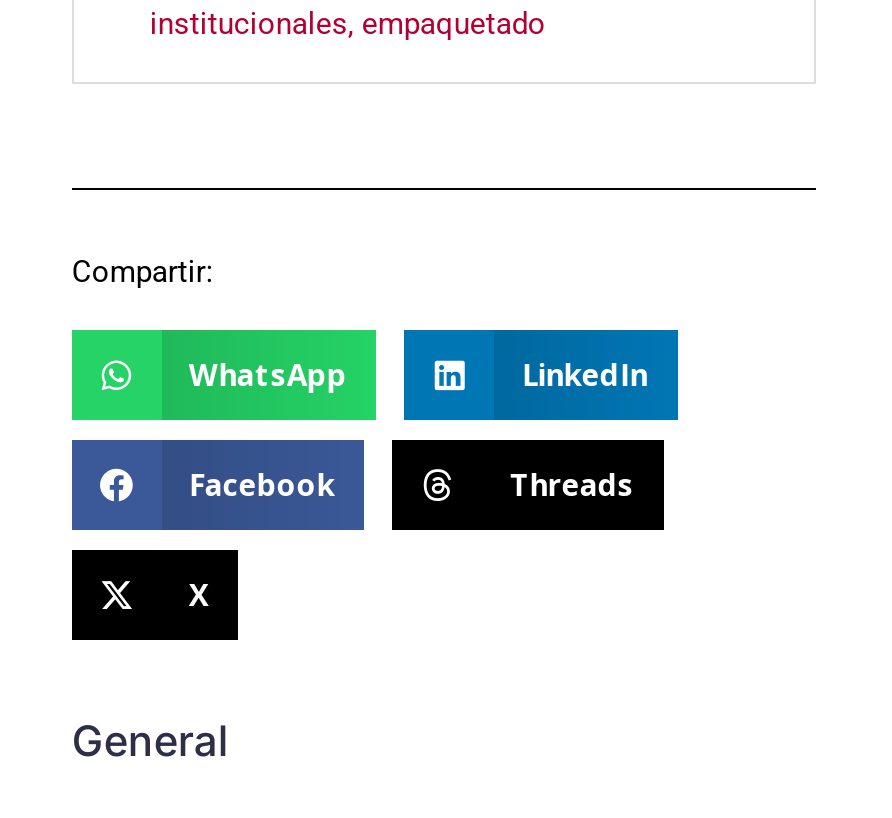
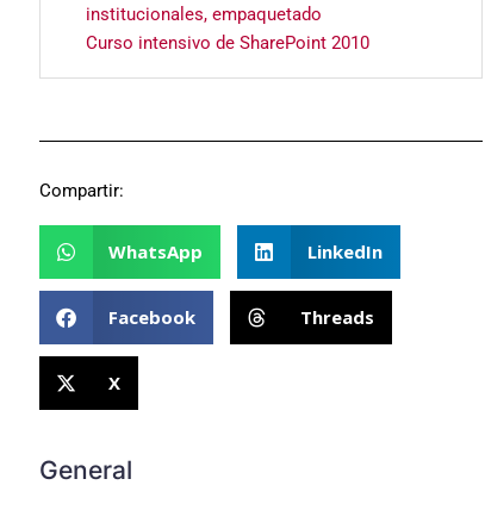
+ Curso intensivo de SharePoint 2010
